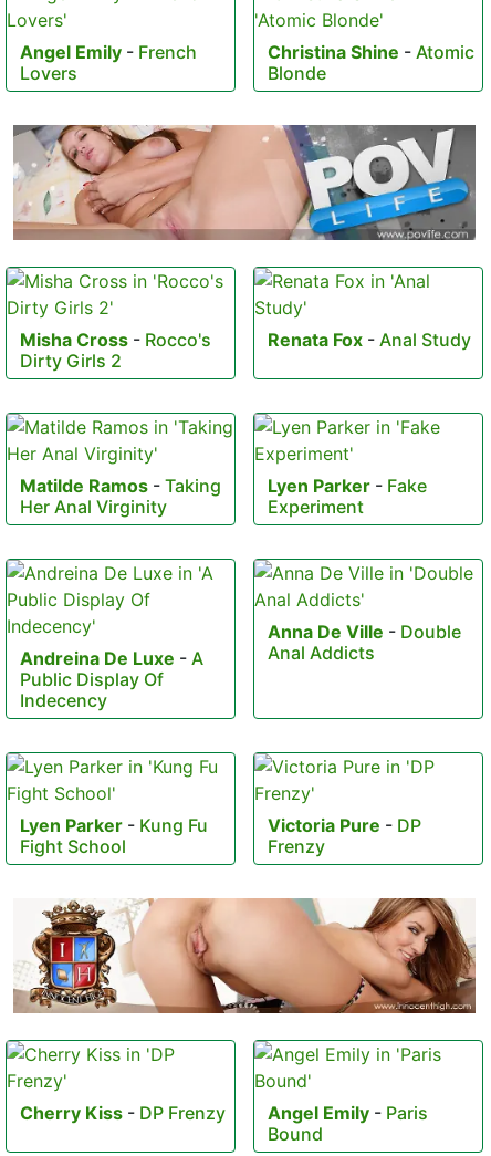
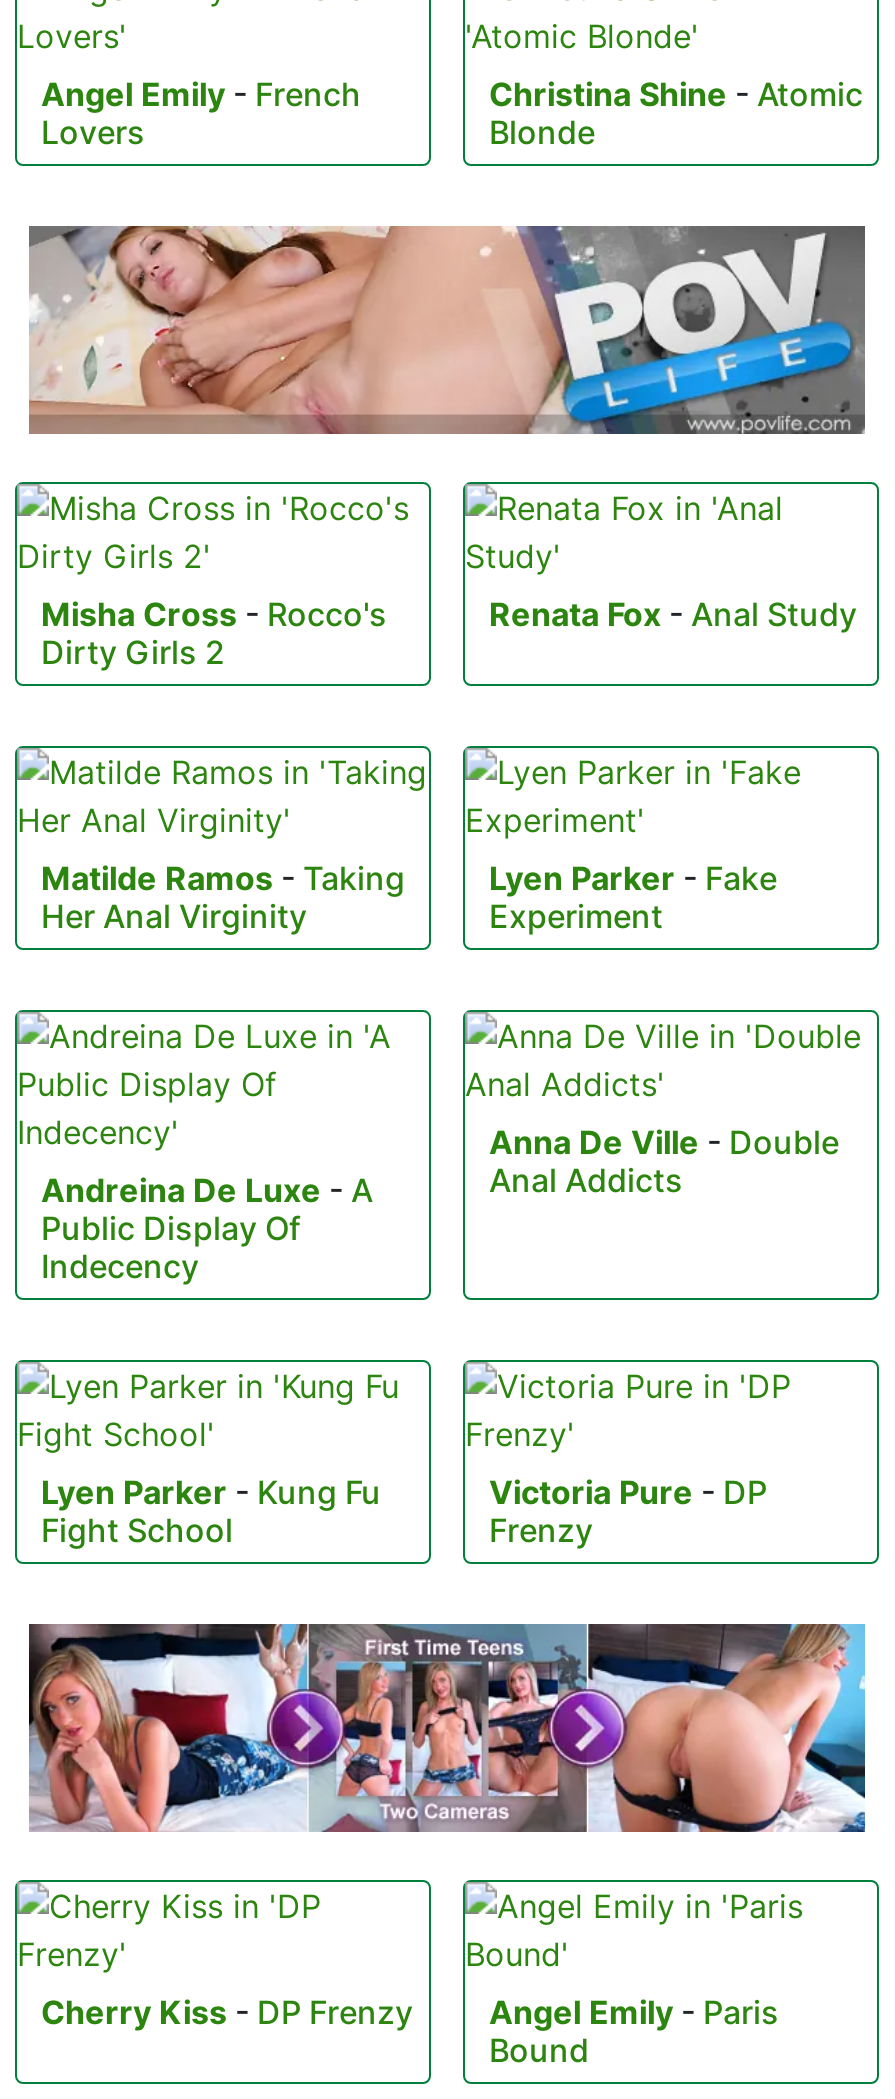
- [image]
+ [image]
